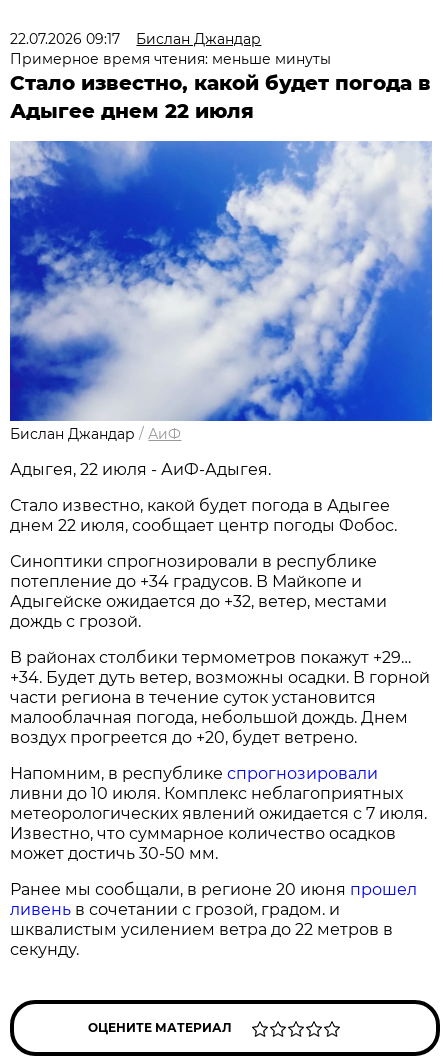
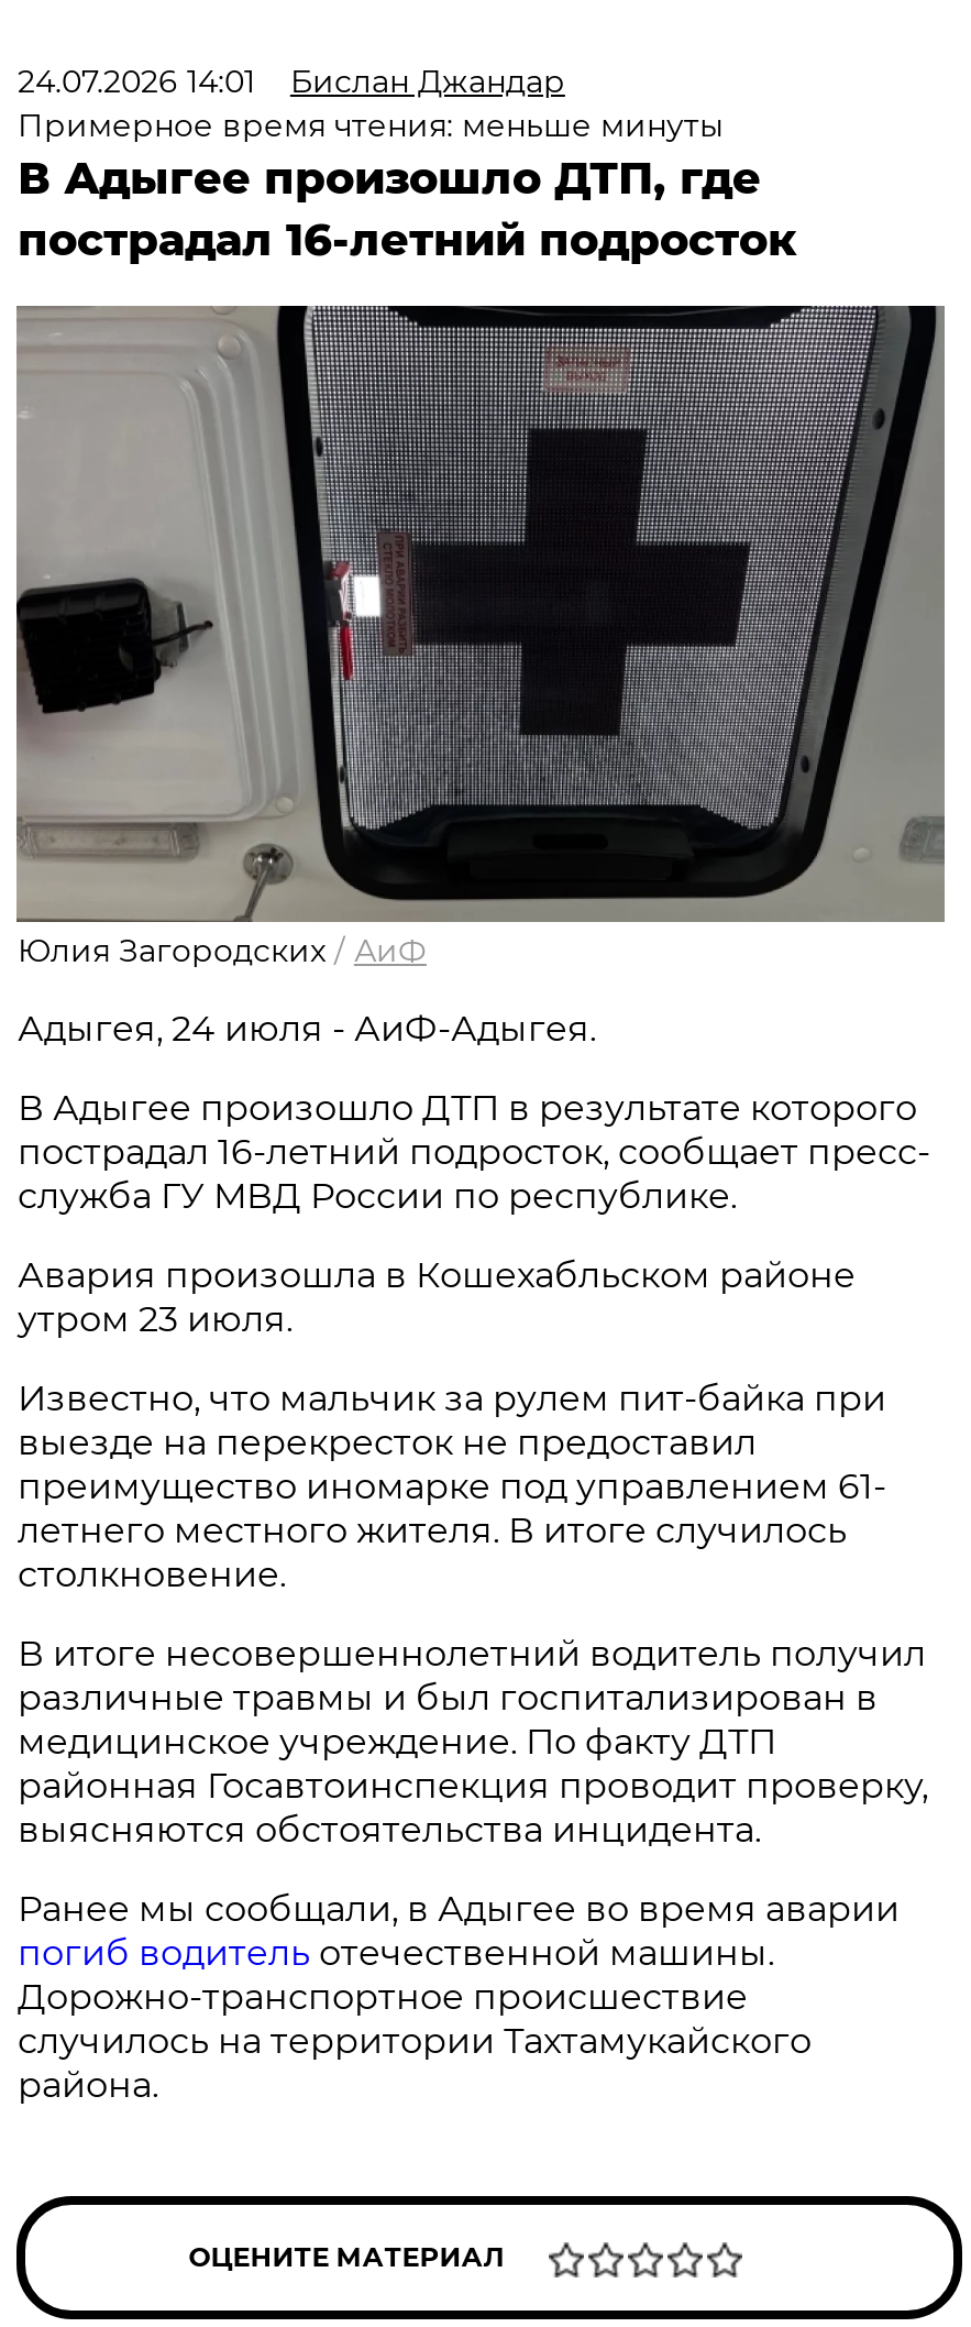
- 22.07.2026 09:17 Бислан Джандар
+ 24.07.2026 14:01 Бислан Джандар

- Стало известно, какой будет погода в
- Адыгее днем 22 июля
+ В Адыгее произошло ДТП, где
+ пострадал 16-летний подросток

- [image]
- Бислан Джандар / АиФ
+ [image]
+ Юлия Загородских / АиФ

- Адыгея, 22 июля - АиФ-Адыгея.
+ Адыгея, 24 июля - АиФ-Адыгея.

- Стало известно, какой будет погода в Адыгее
- днем 22 июля, сообщает центр погоды Фобос.
+ В Адыгее произошло ДТП в результате которого
+ пострадал 16-летний подросток, сообщает пресс-
+ служба ГУ МВД России по республике.

- Синоптики спрогнозировали в республике
- потепление до +34 градусов. В Майкопе и
- Адыгейске ожидается до +32, ветер, местами
- дождь с грозой.
+ Авария произошла в Кошехабльском районе
+ утром 23 июля.

- В районах столбики термометров покажут +29…
- +34. Будет дуть ветер, возможны осадки. В горной
- части региона в течение суток установится
- малооблачная погода, небольшой дождь. Днем
- воздух прогреется до +20, будет ветрено.
+ Известно, что мальчик за рулем пит-байка при
+ выезде на перекресток не предоставил
+ преимущество иномарке под управлением 61-
+ летнего местного жителя. В итоге случилось
+ столкновение.

- Напомним, в республике спрогнозировали
- ливни до 10 июля. Комплекс неблагоприятных
- метеорологических явлений ожидается с 7 июля.
- Известно, что суммарное количество осадков
- может достичь 30-50 мм.
+ В итоге несовершеннолетний водитель получил
+ различные травмы и был госпитализирован в
+ медицинское учреждение. По факту ДТП
+ районная Госавтоинспекция проводит проверку,
+ выясняются обстоятельства инцидента.

- Ранее мы сообщали, в регионе 20 июня прошел
- ливень в сочетании с грозой, градом. и
- шквалистым усилением ветра до 22 метров в
- секунду.
+ Ранее мы сообщали, в Адыгее во время аварии
+ погиб водитель отечественной машины.
+ Дорожно-транспортное происшествие
+ случилось на территории Тахтамукайского
+ района.
